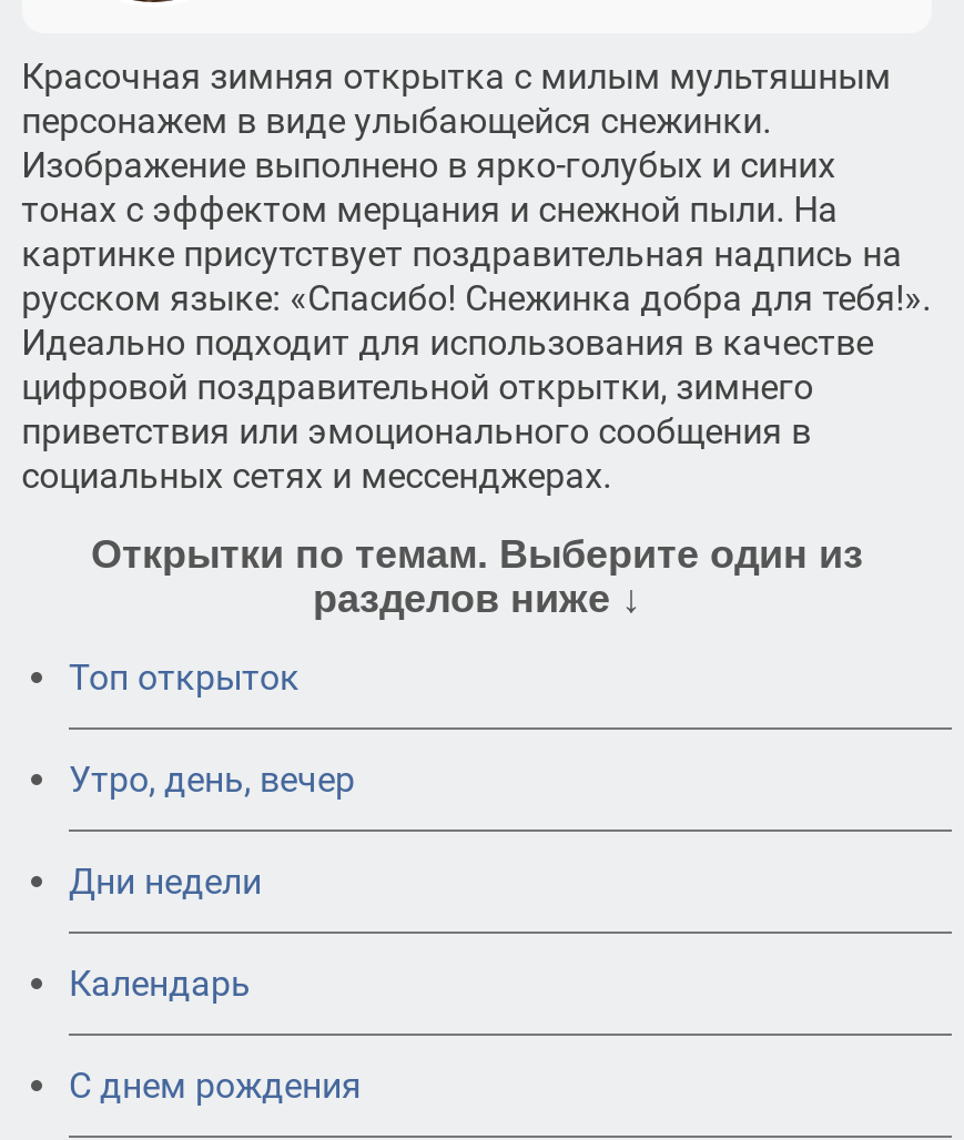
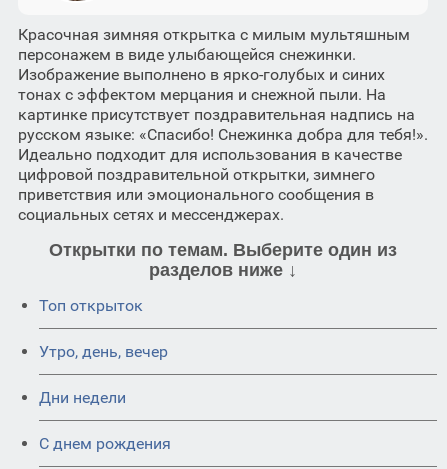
- Календарь
